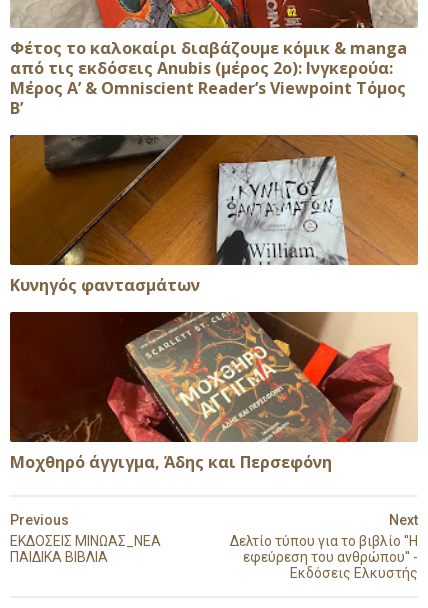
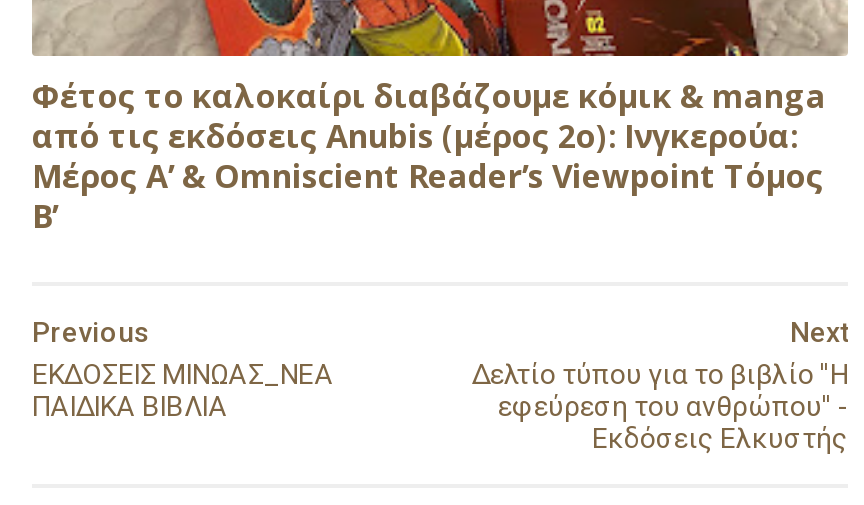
- [image]
- Κυνηγός φαντασμάτων

- [image]
- Μοχθηρό άγγιγμα, Άδης και Περσεφόνη
